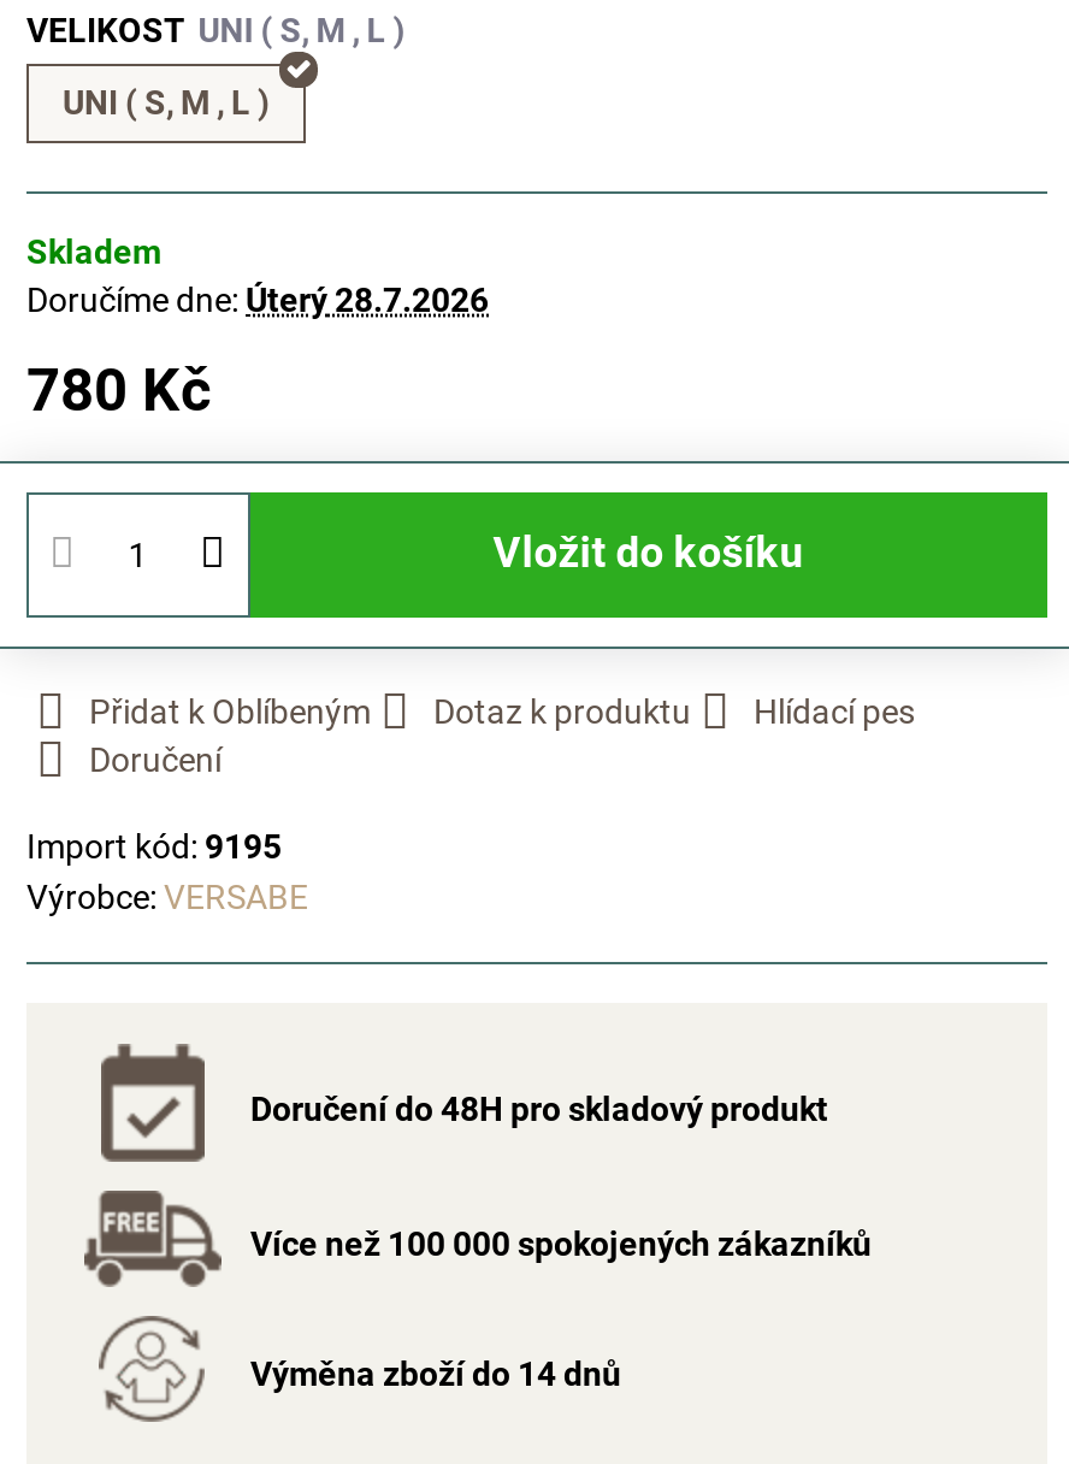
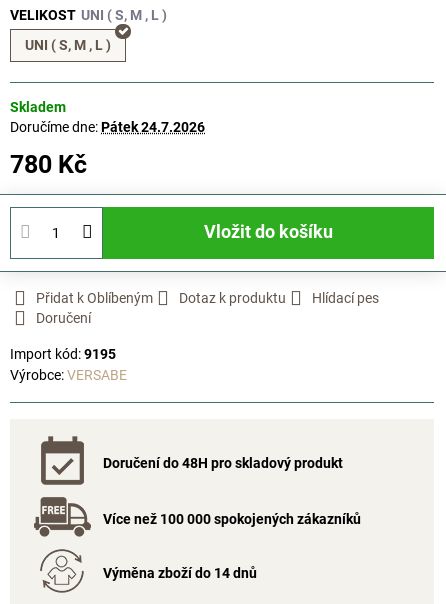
- Doručíme dne: Úterý 28.7.2026
+ Doručíme dne: Pátek 24.7.2026
